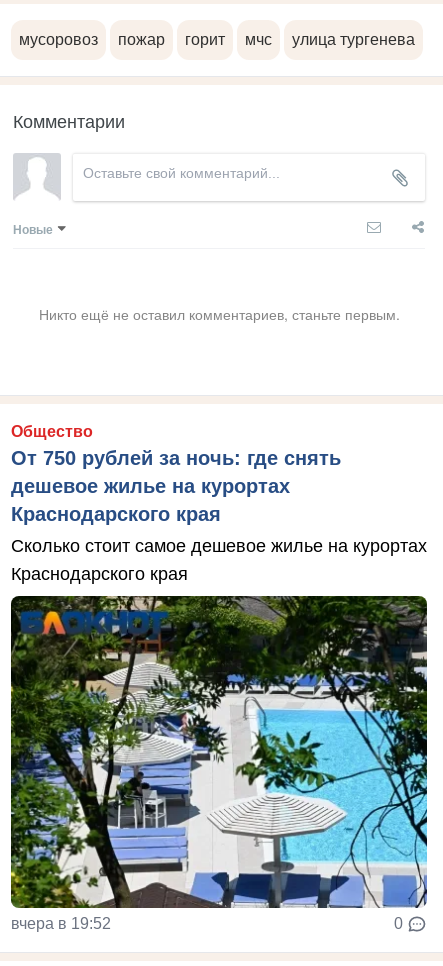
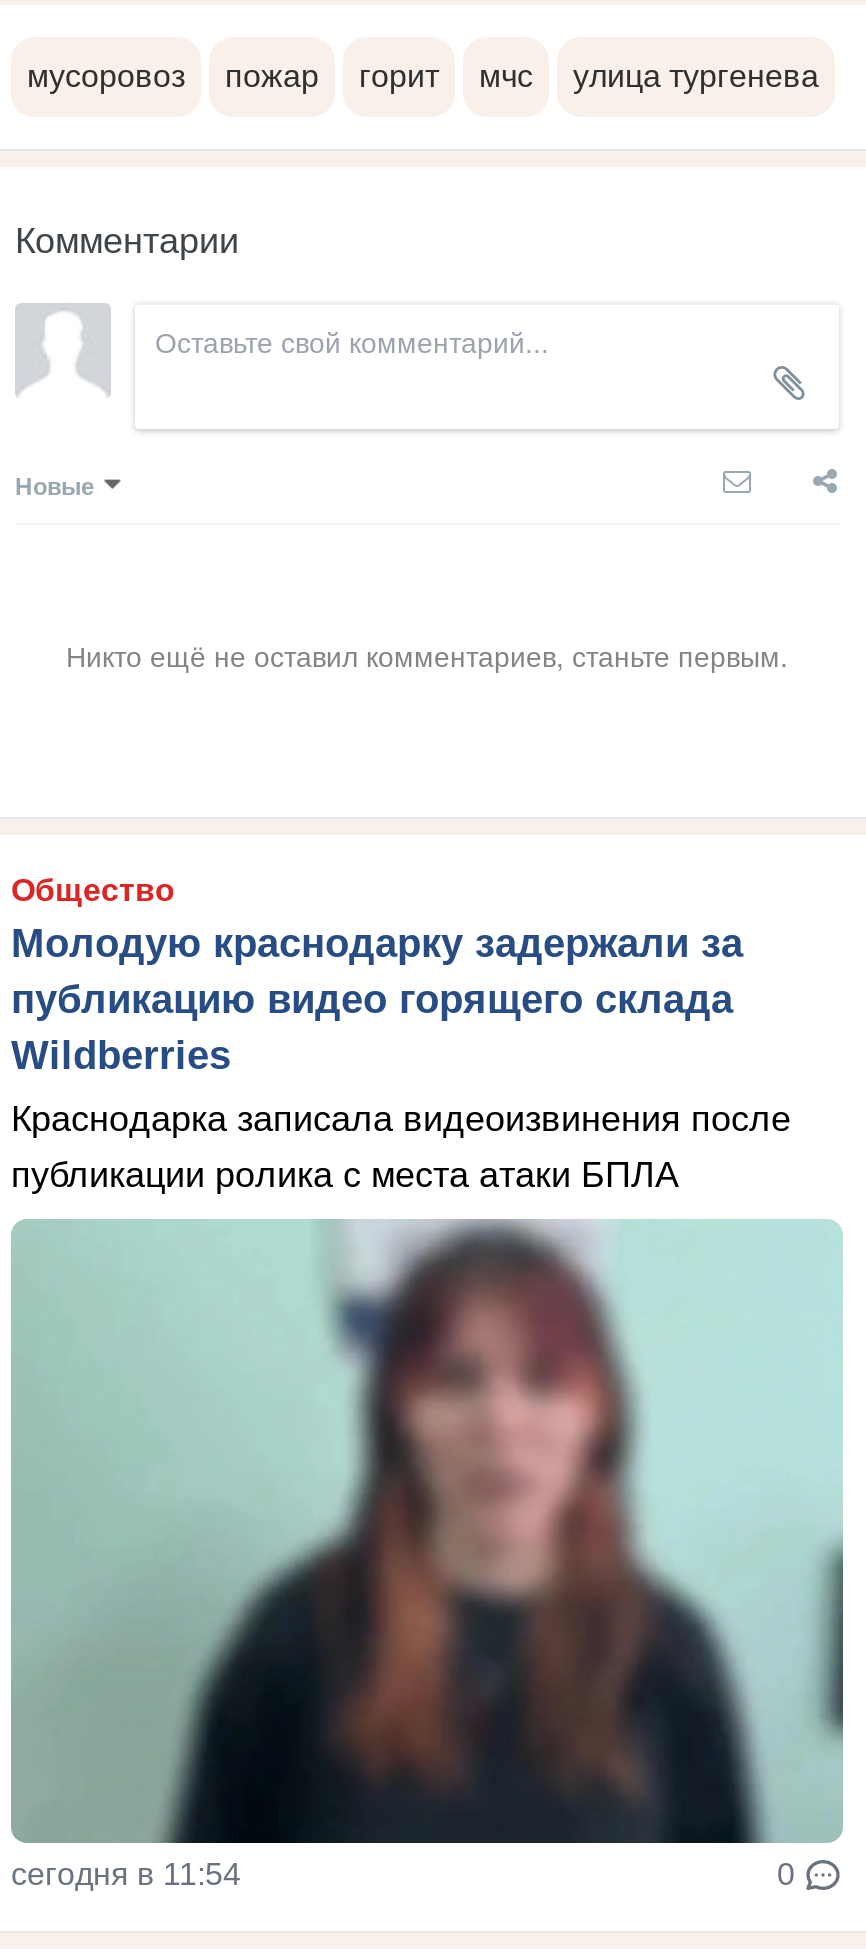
- От 750 рублей за ночь: где снять
- дешевое жилье на курортах
- Краснодарского края
+ Молодую краснодарку задержали за
+ публикацию видео горящего склада
+ Wildberries

- Сколько стоит самое дешевое жилье на курортах
- Краснодарского края
+ Краснодарка записала видеоизвинения после
+ публикации ролика с места атаки БПЛА

- [image]
- вчера в 19:52
+ [image]
+ сегодня в 11:54
